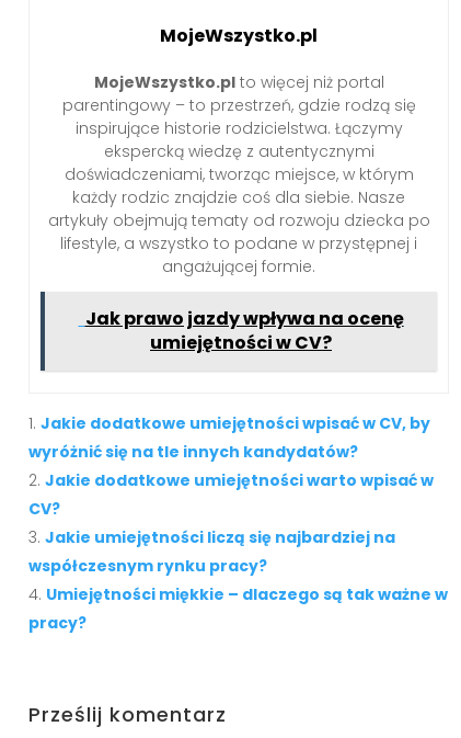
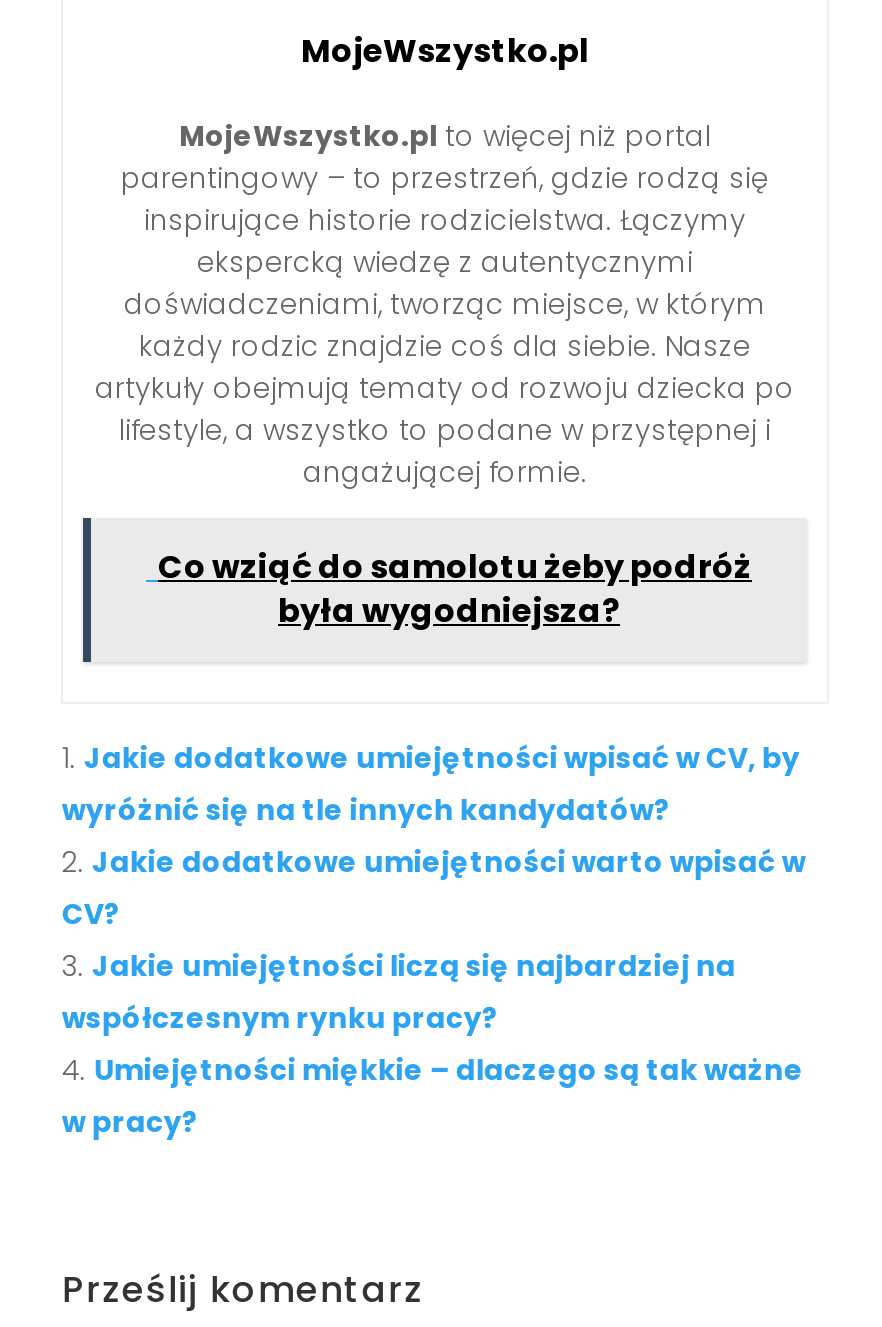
- Jak prawo jazdy wpływa na ocenę
- umiejętności w CV?
+ Co wziąć do samolotu żeby podróż
+ była wygodniejsza?
